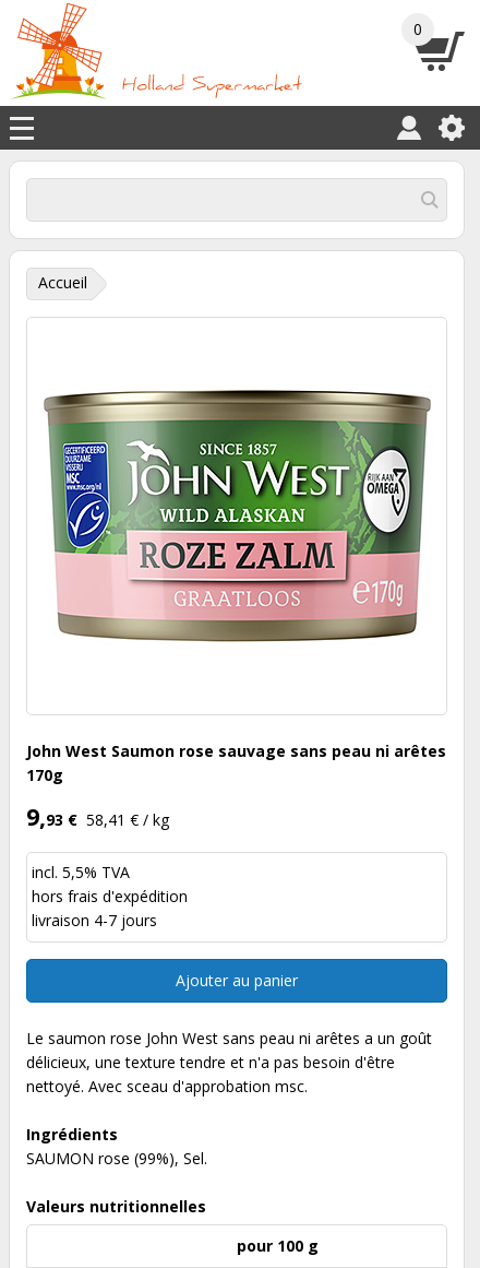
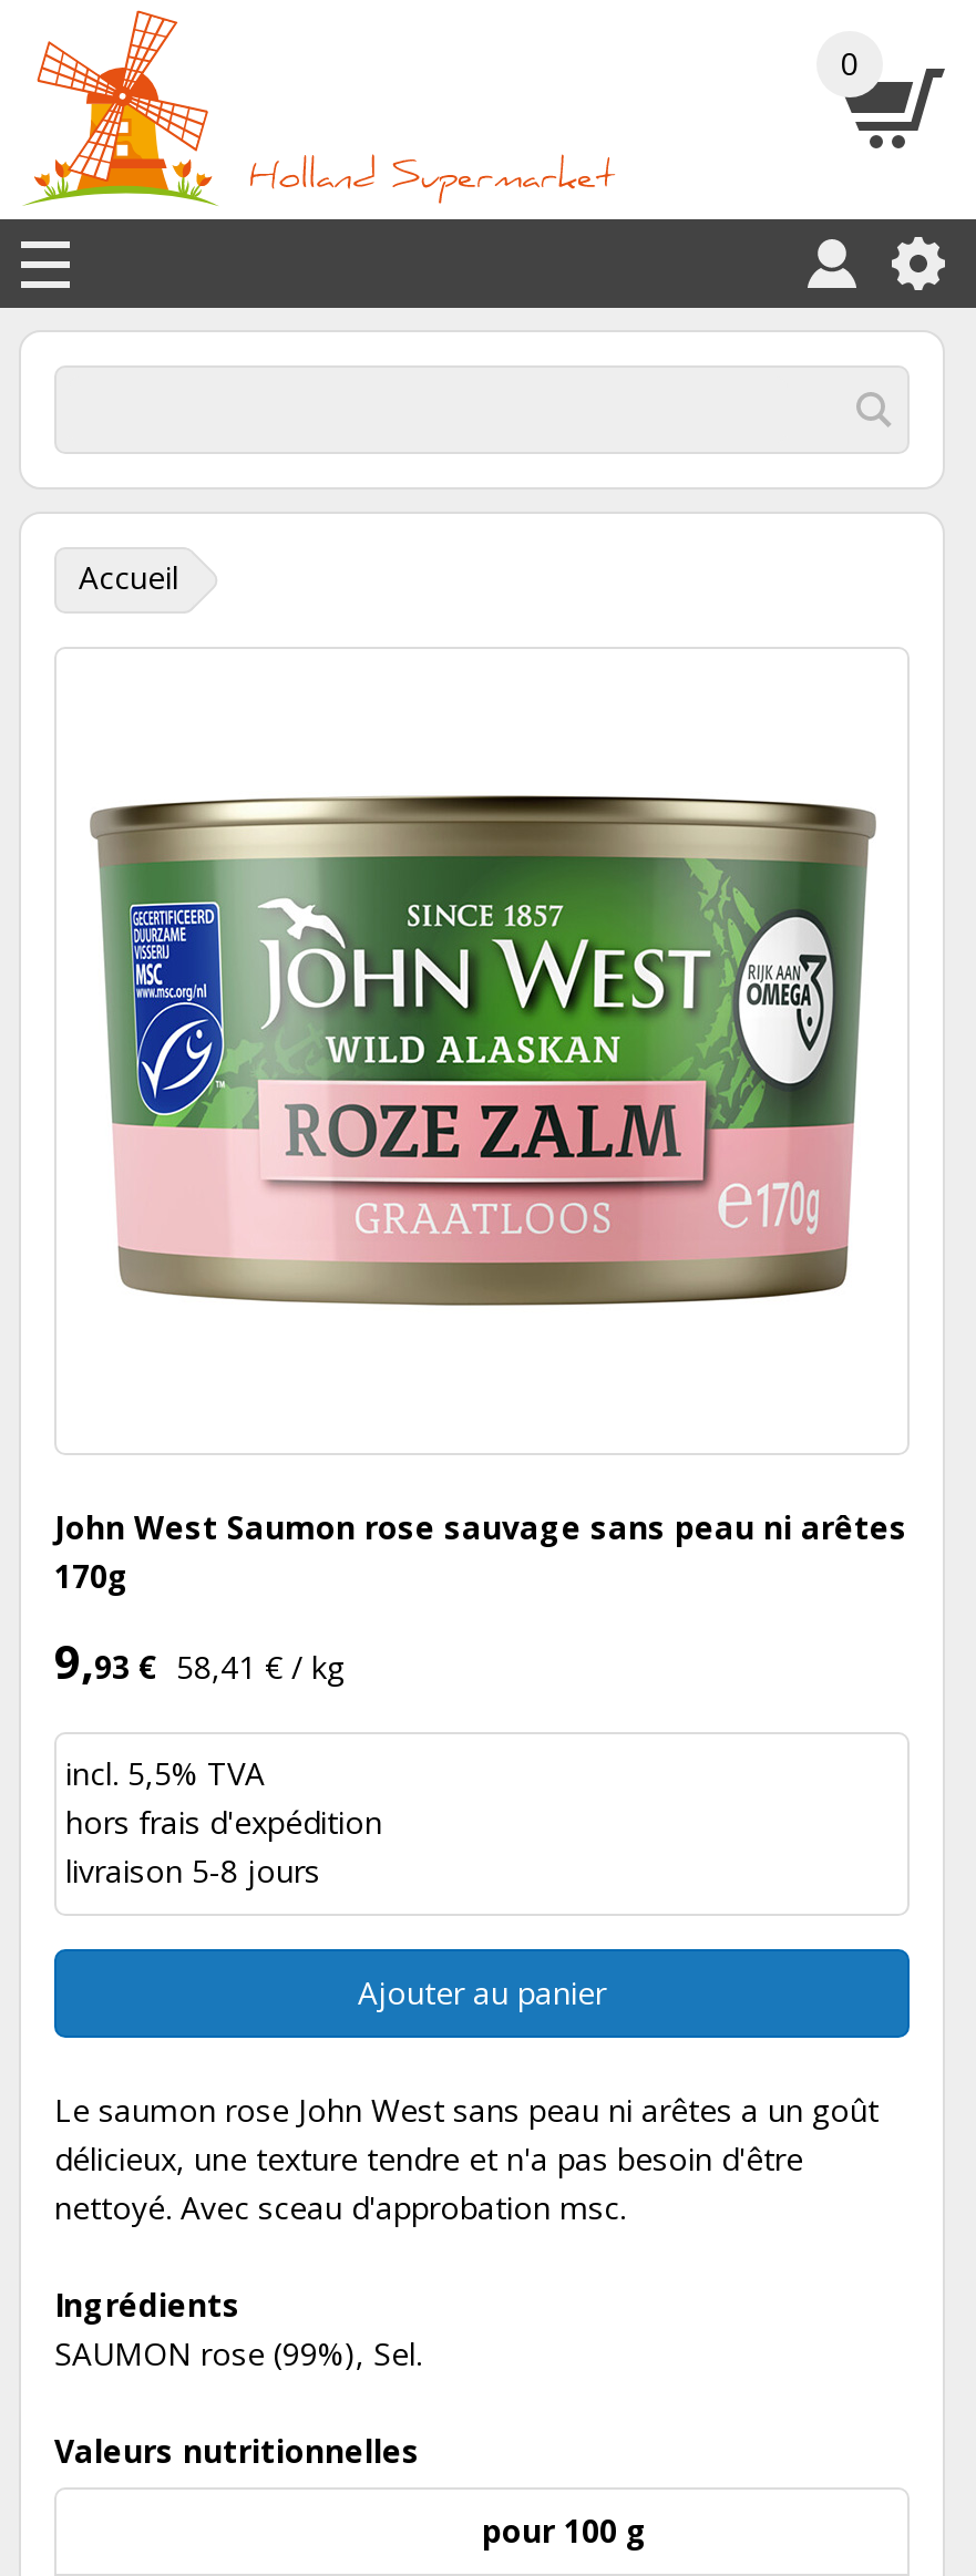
- livraison 4-7 jours
+ livraison 5-8 jours
